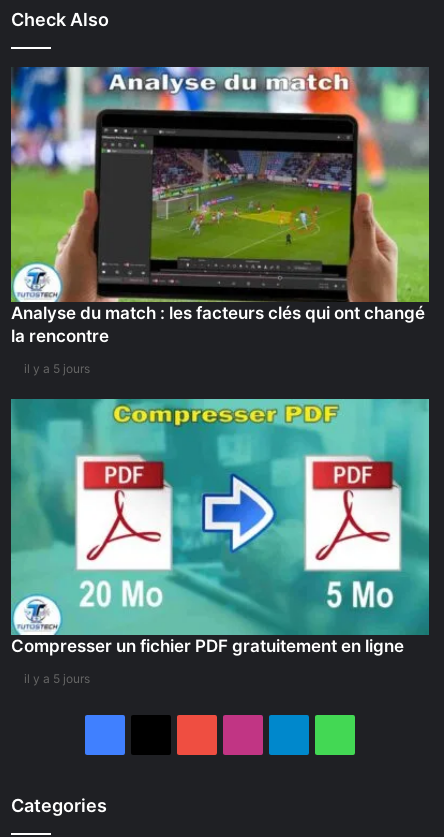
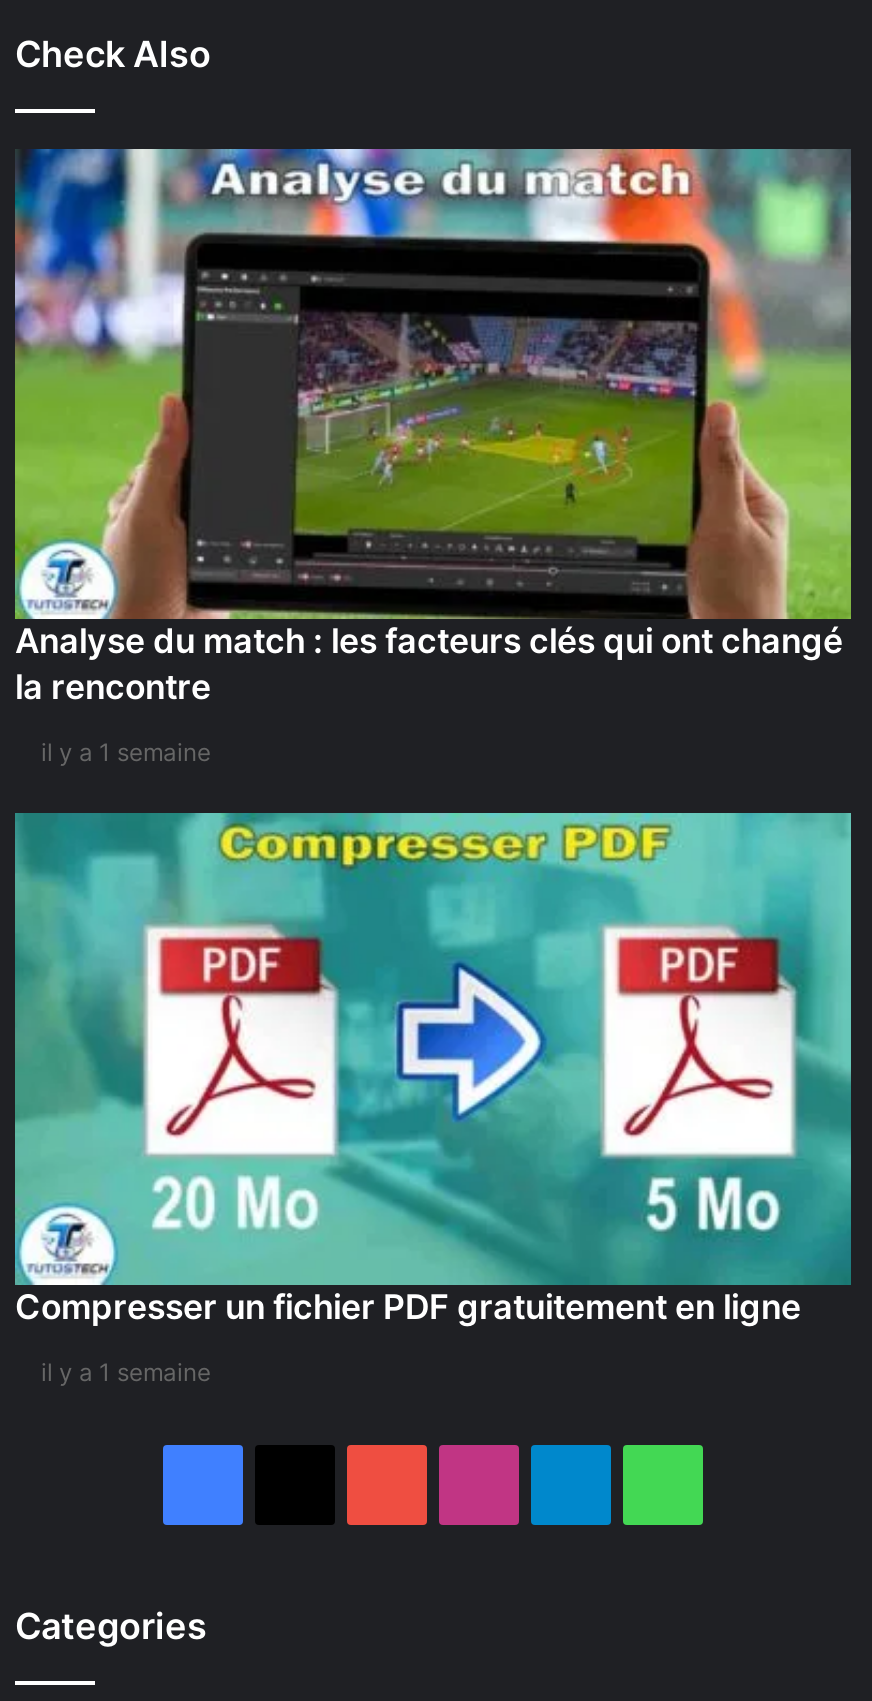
- il y a 5 jours
+ il y a 1 semaine

- il y a 5 jours
+ il y a 1 semaine
